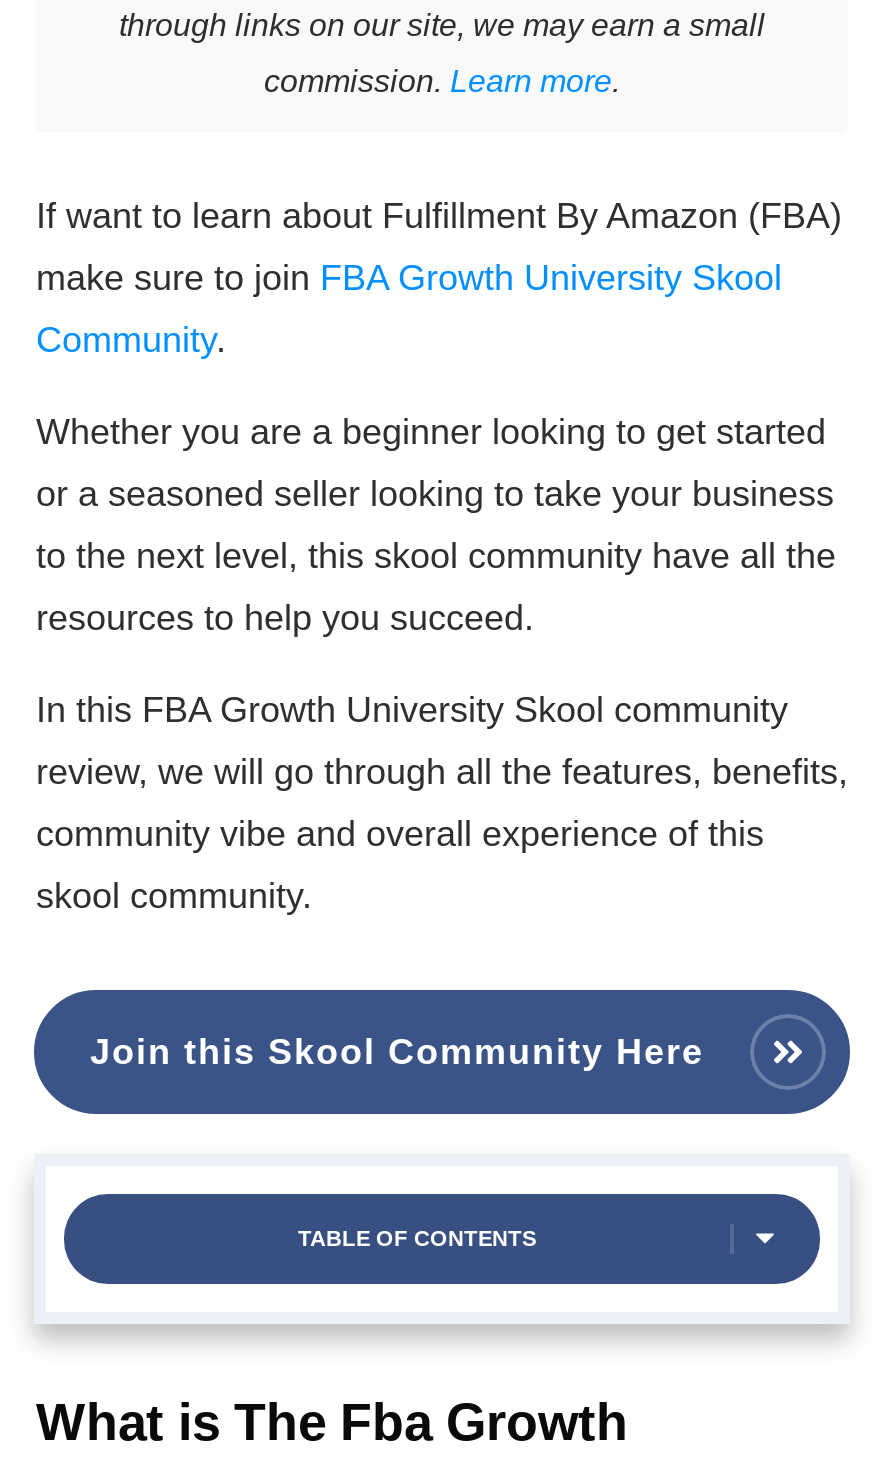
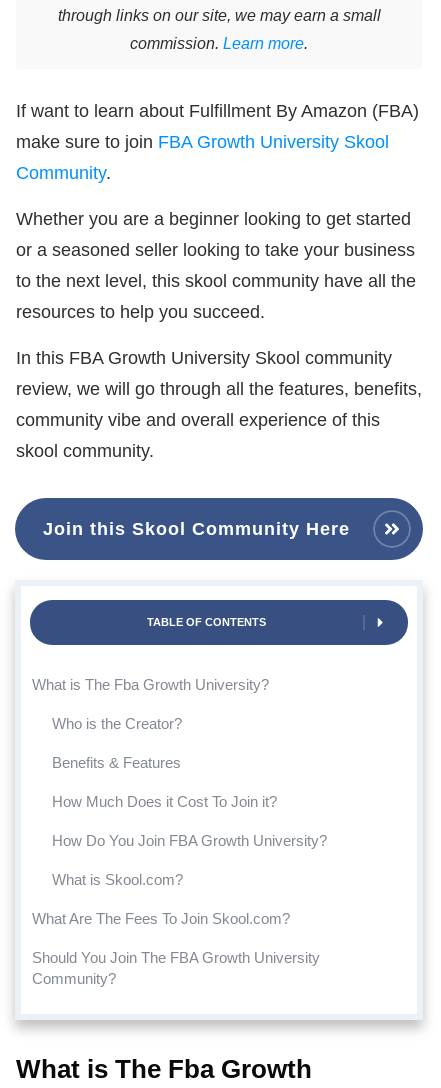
+ What is The Fba Growth University?
+ Who is the Creator?
+ Benefits & Features
+ How Much Does it Cost To Join it?
+ How Do You Join FBA Growth University?
+ What is Skool.com?
+ What Are The Fees To Join Skool.com?
+ Should You Join The FBA Growth University
+ Community?
